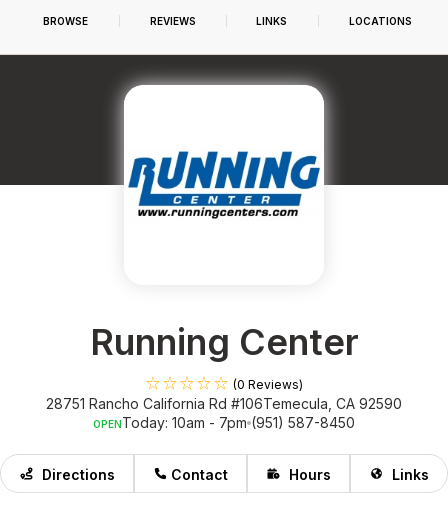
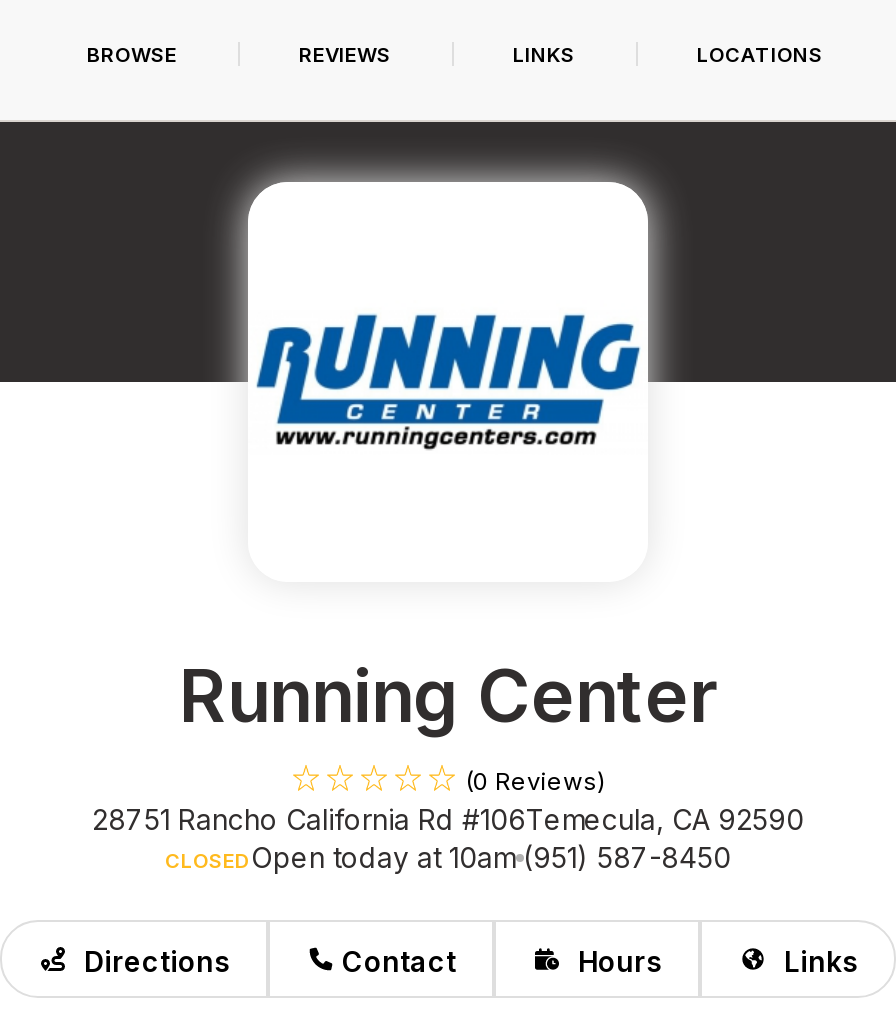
- OPEN Today: 10am - 7pm (951) 587-8450
+ CLOSED Open today at 10am (951) 587-8450
